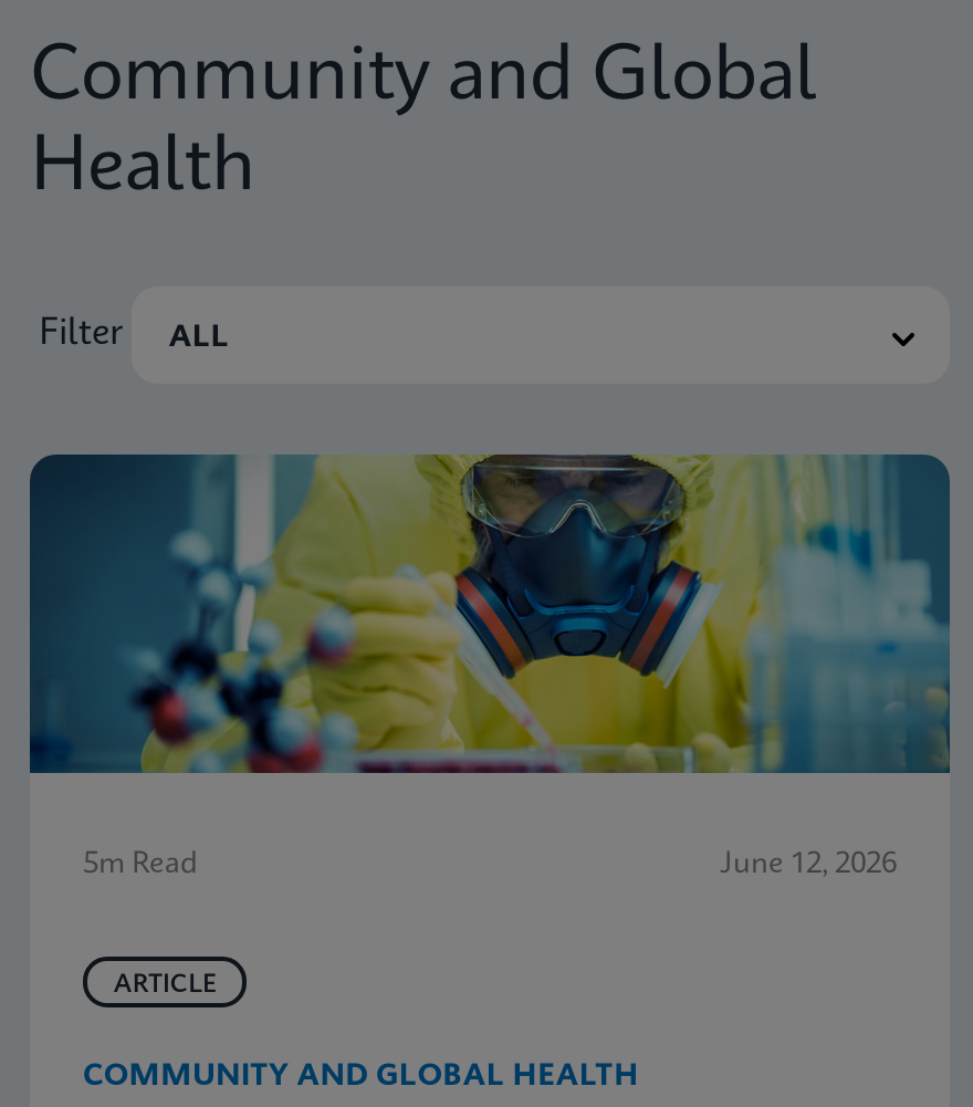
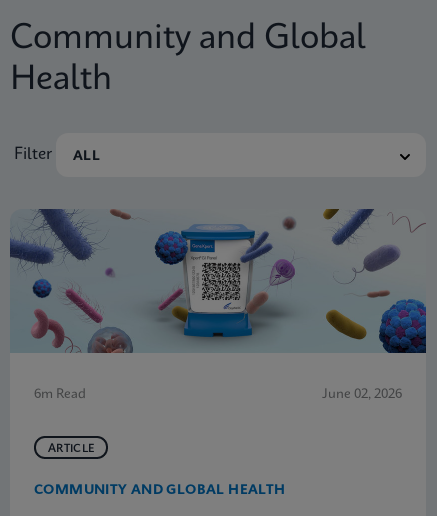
- [image]
- 5m Read
+ [image]
+ 6m Read

- June 12, 2026
+ June 02, 2026
